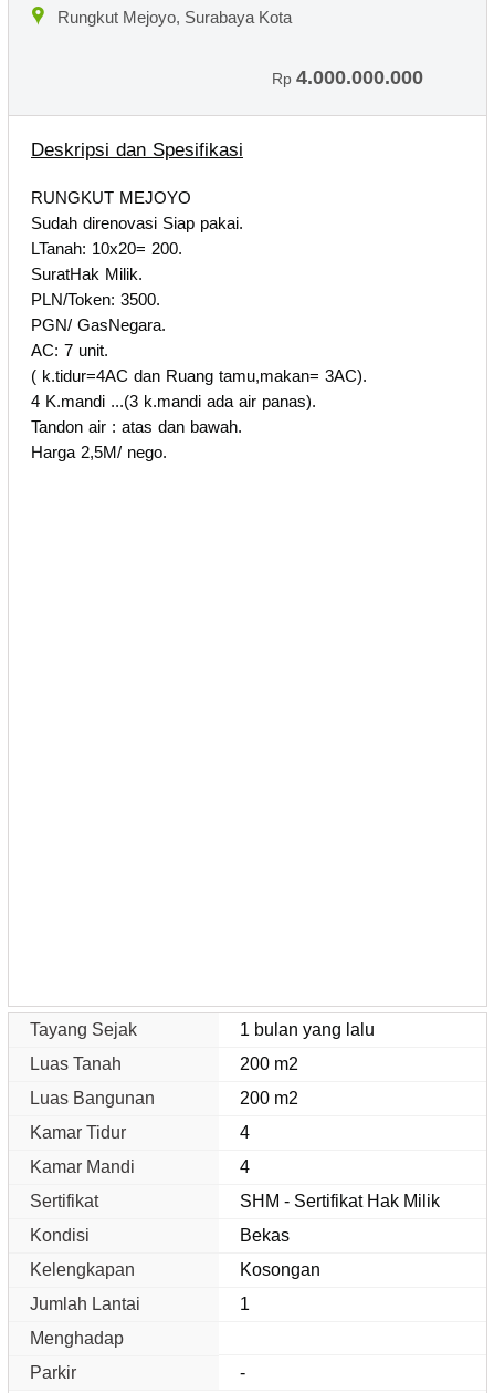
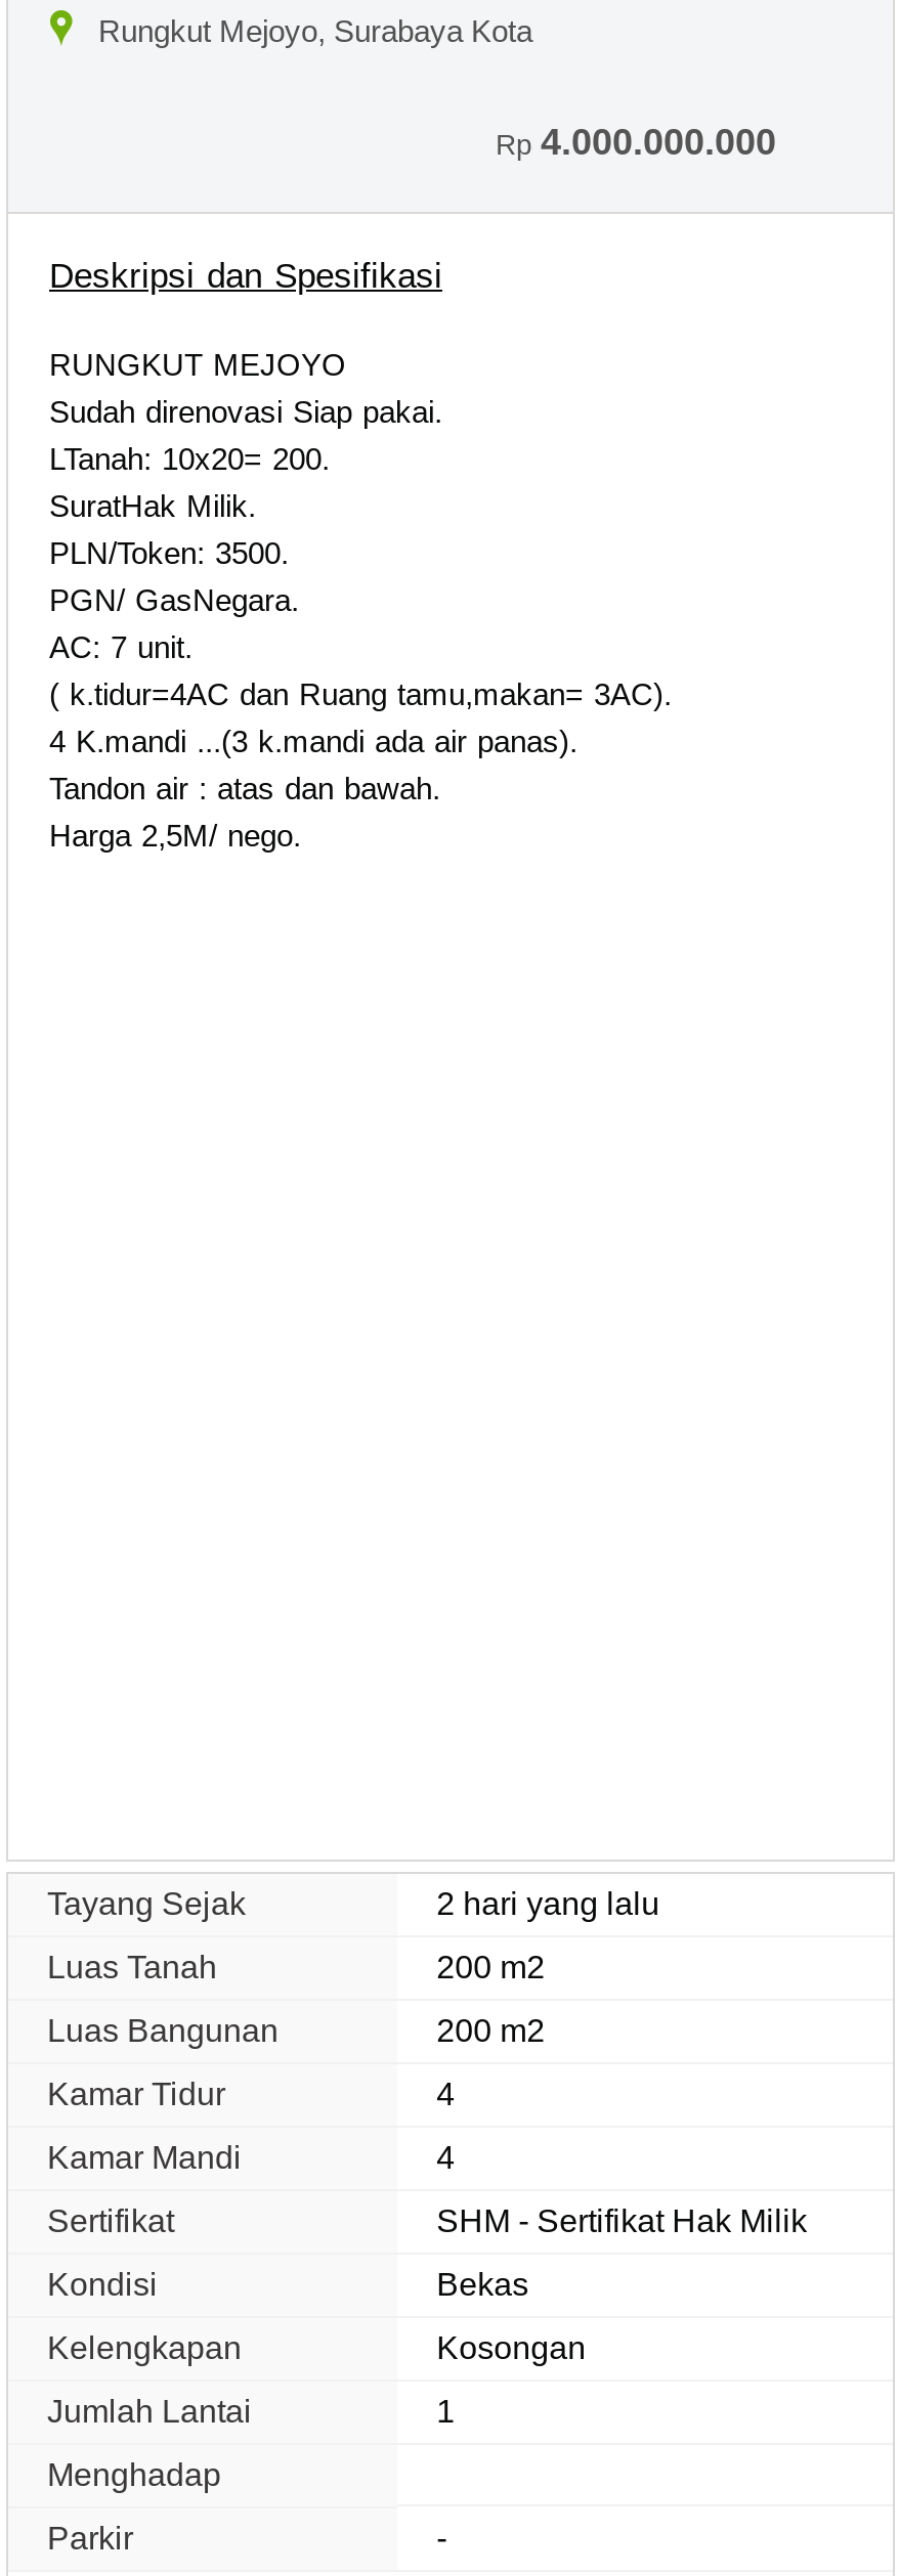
- 1 bulan yang lalu
+ 2 hari yang lalu
